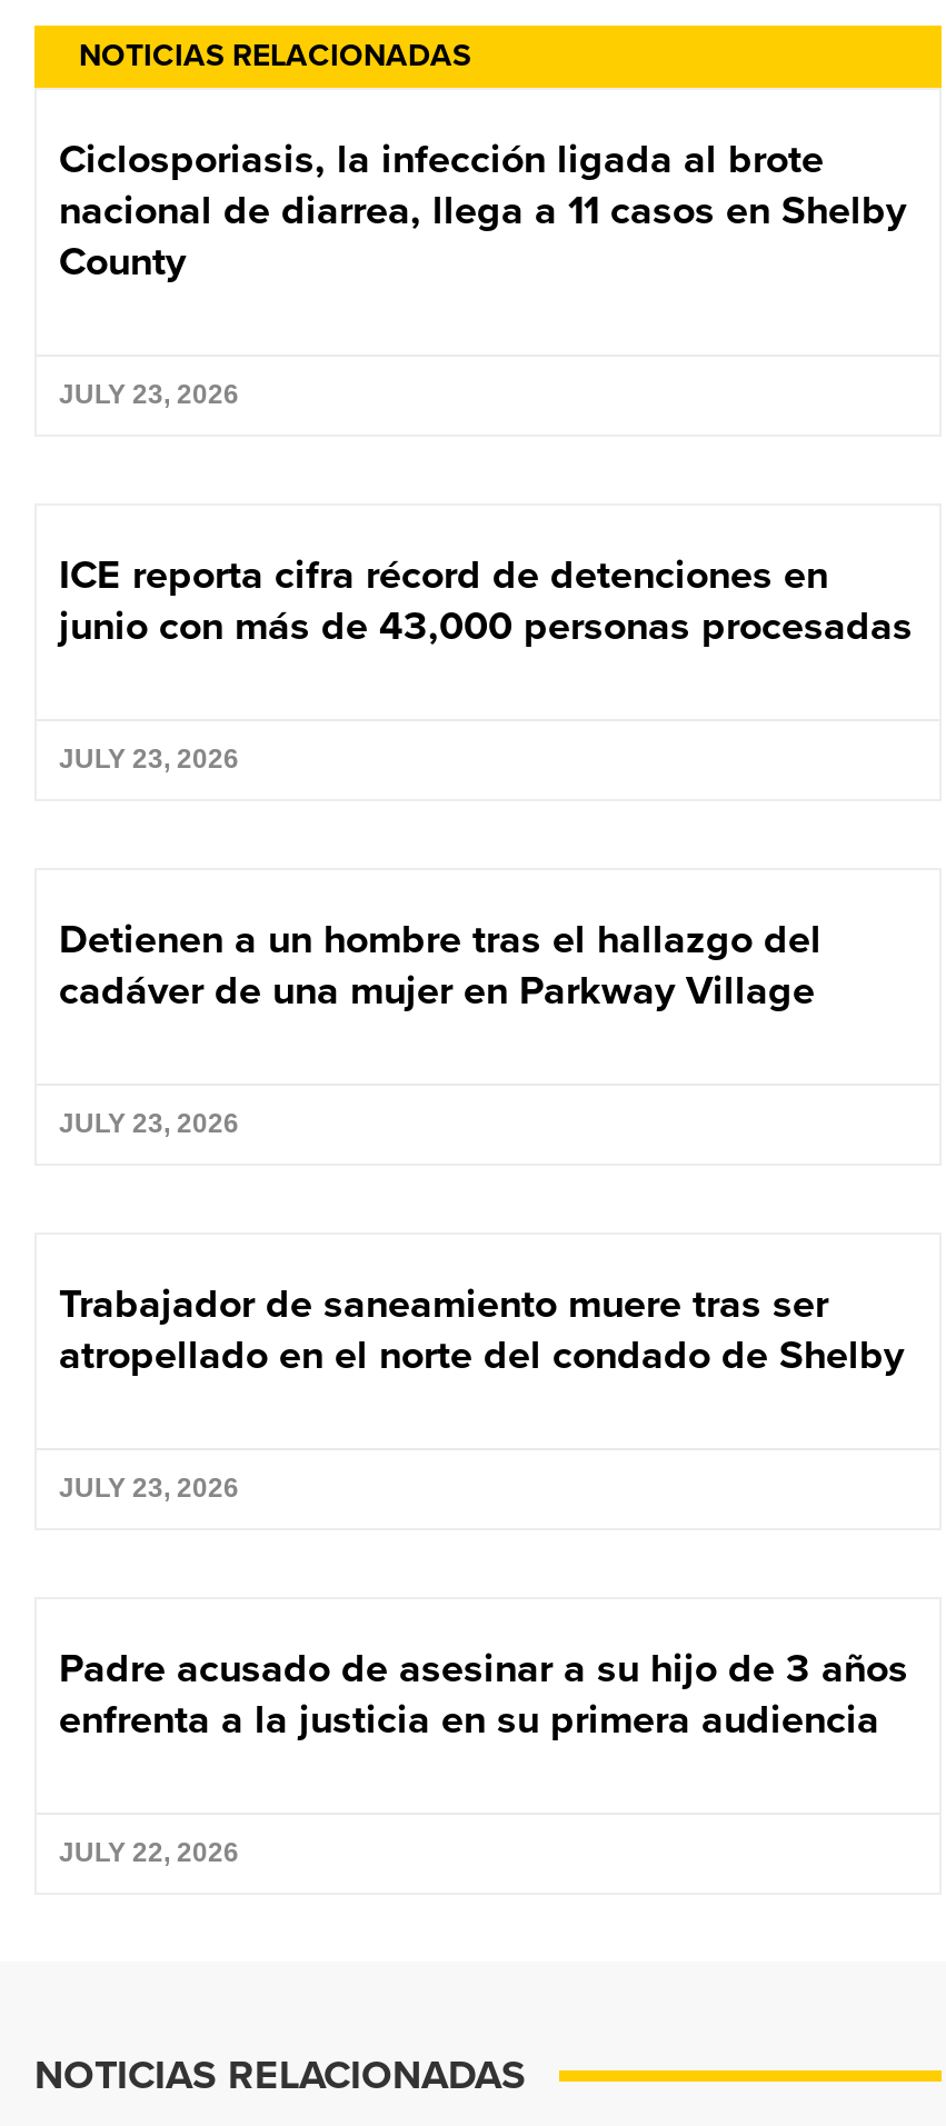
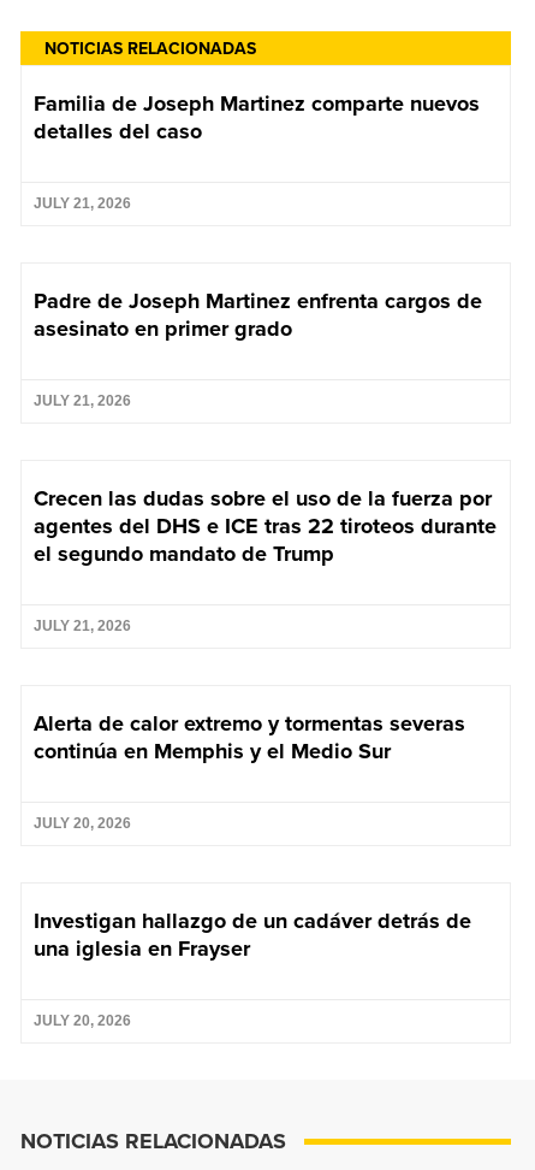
- Ciclosporiasis, la infección ligada al brote
- nacional de diarrea, llega a 11 casos en Shelby
- County
+ Familia de Joseph Martinez comparte nuevos
+ detalles del caso

- JULY 23, 2026
+ JULY 21, 2026

- ICE reporta cifra récord de detenciones en
- junio con más de 43,000 personas procesadas
+ Padre de Joseph Martinez enfrenta cargos de
+ asesinato en primer grado

- JULY 23, 2026
+ JULY 21, 2026

- Detienen a un hombre tras el hallazgo del
- cadáver de una mujer en Parkway Village
+ Crecen las dudas sobre el uso de la fuerza por
+ agentes del DHS e ICE tras 22 tiroteos durante
+ el segundo mandato de Trump

- JULY 23, 2026
+ JULY 21, 2026

- Trabajador de saneamiento muere tras ser
- atropellado en el norte del condado de Shelby
+ Alerta de calor extremo y tormentas severas
+ continúa en Memphis y el Medio Sur

- JULY 23, 2026
+ JULY 20, 2026

- Padre acusado de asesinar a su hijo de 3 años
- enfrenta a la justicia en su primera audiencia
+ Investigan hallazgo de un cadáver detrás de
+ una iglesia en Frayser

- JULY 22, 2026
+ JULY 20, 2026
